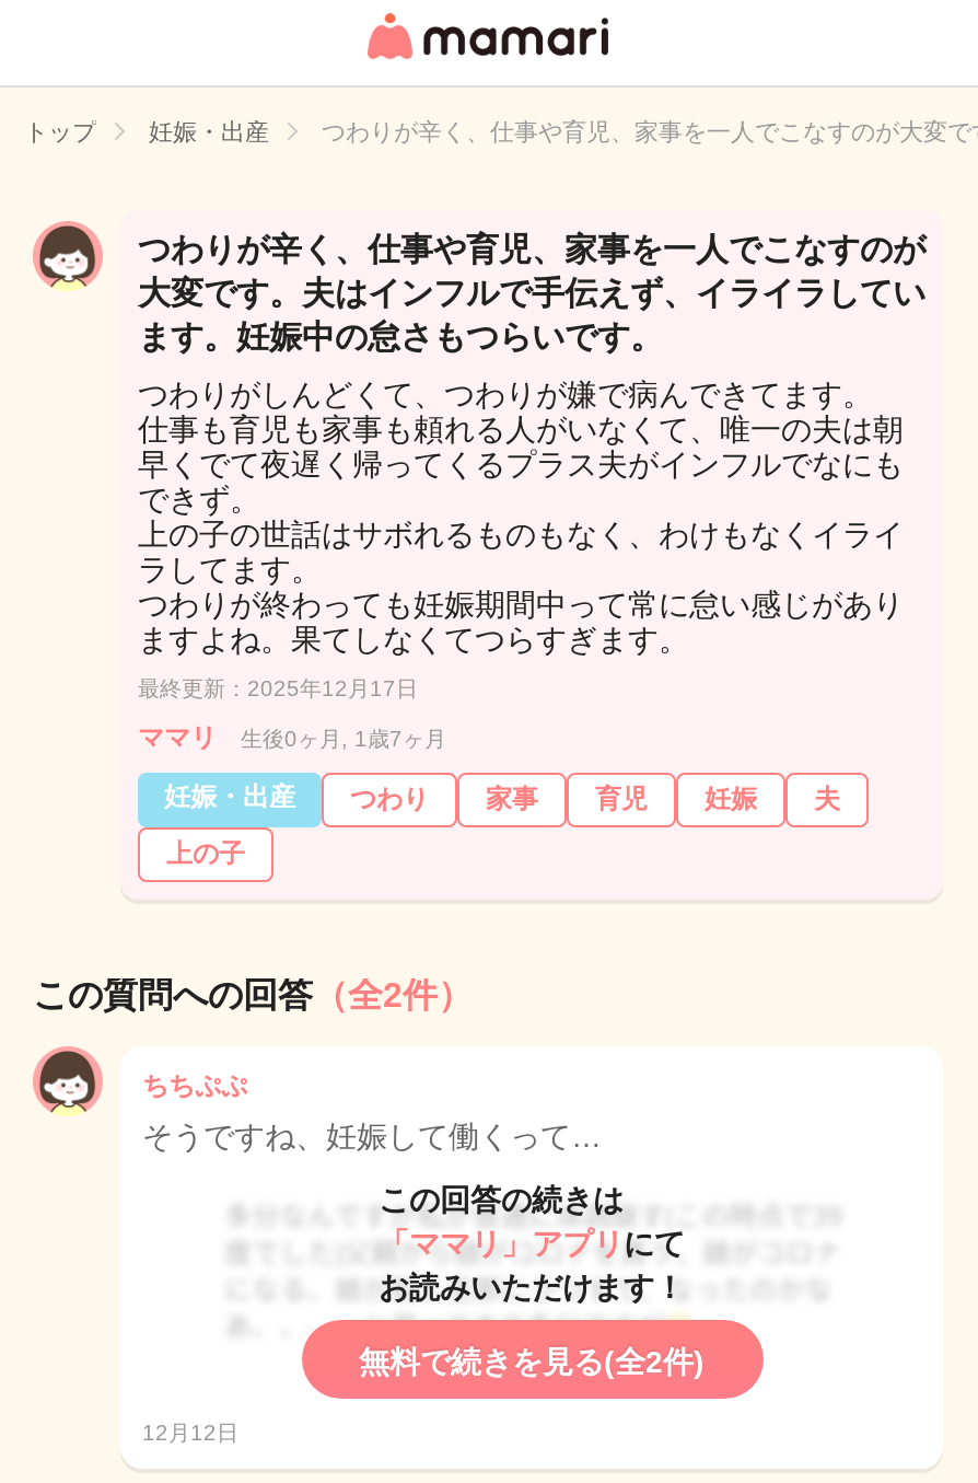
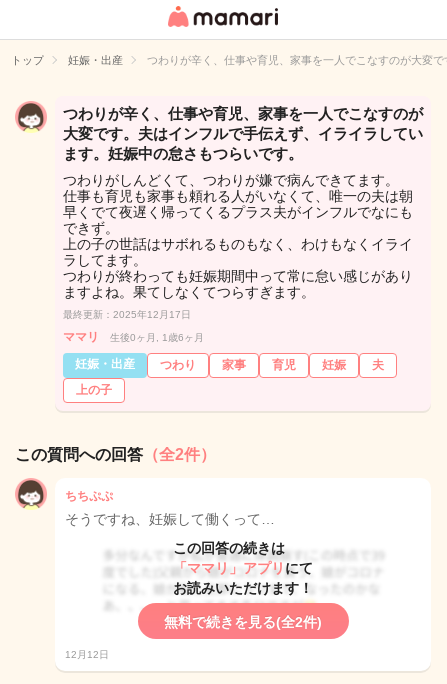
- 生後0ヶ月, 1歳7ヶ月
+ 生後0ヶ月, 1歳6ヶ月
